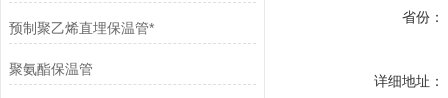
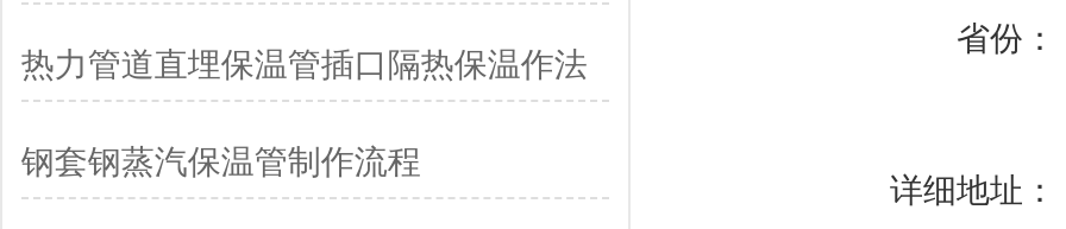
- 预制聚乙烯直埋保温管*
+ 热力管道直埋保温管插口隔热保温作法

- 聚氨酯保温管
+ 钢套钢蒸汽保温管制作流程
